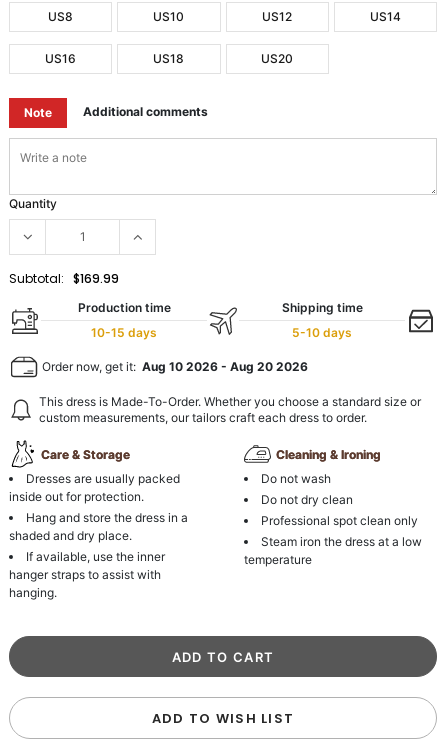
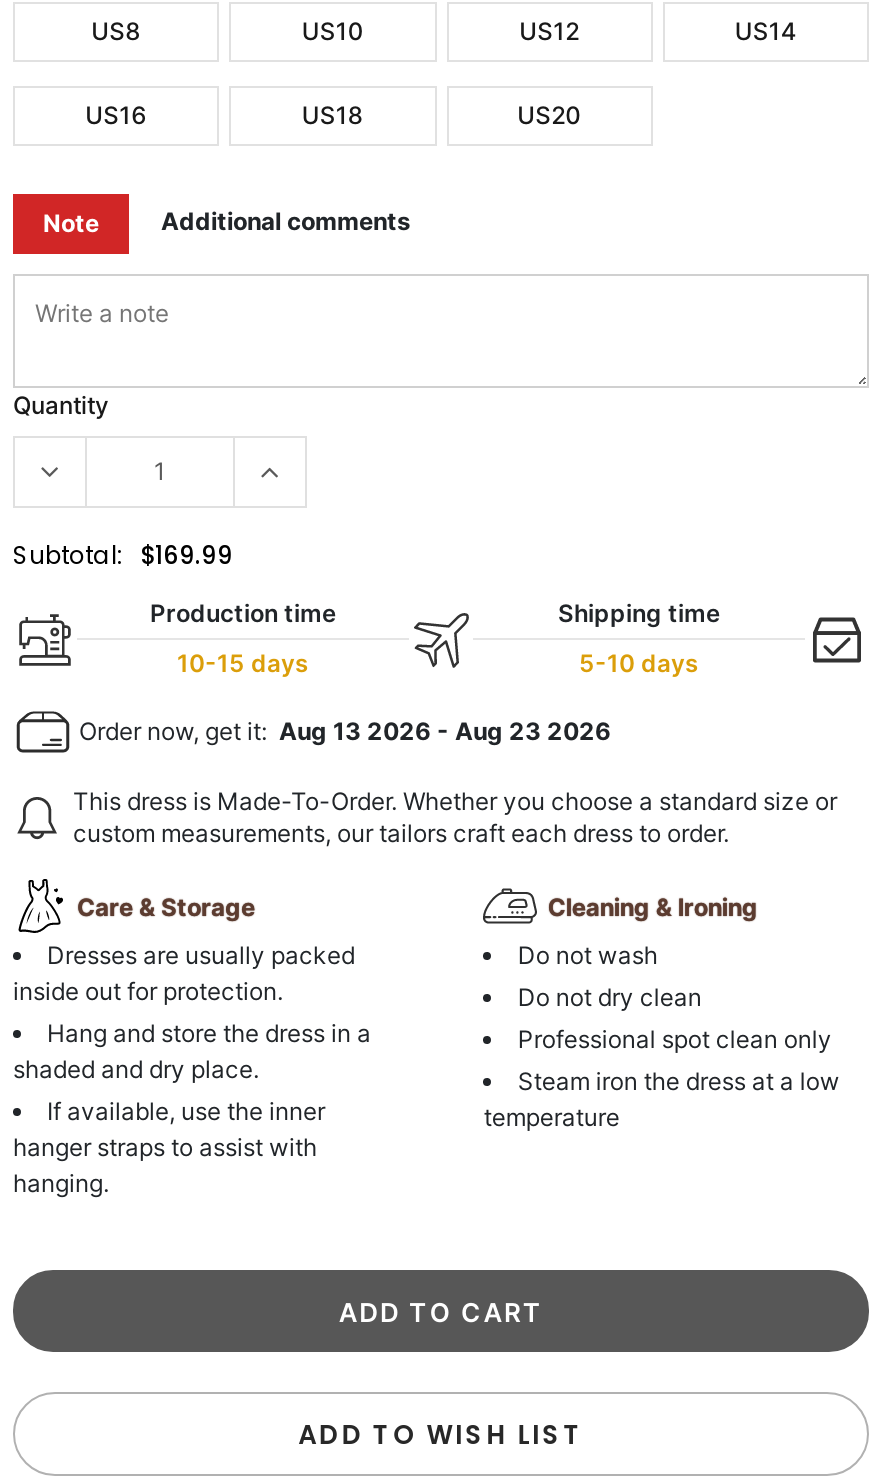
- Order now, get it: Aug 10 2026 - Aug 20 2026
+ Order now, get it: Aug 13 2026 - Aug 23 2026
